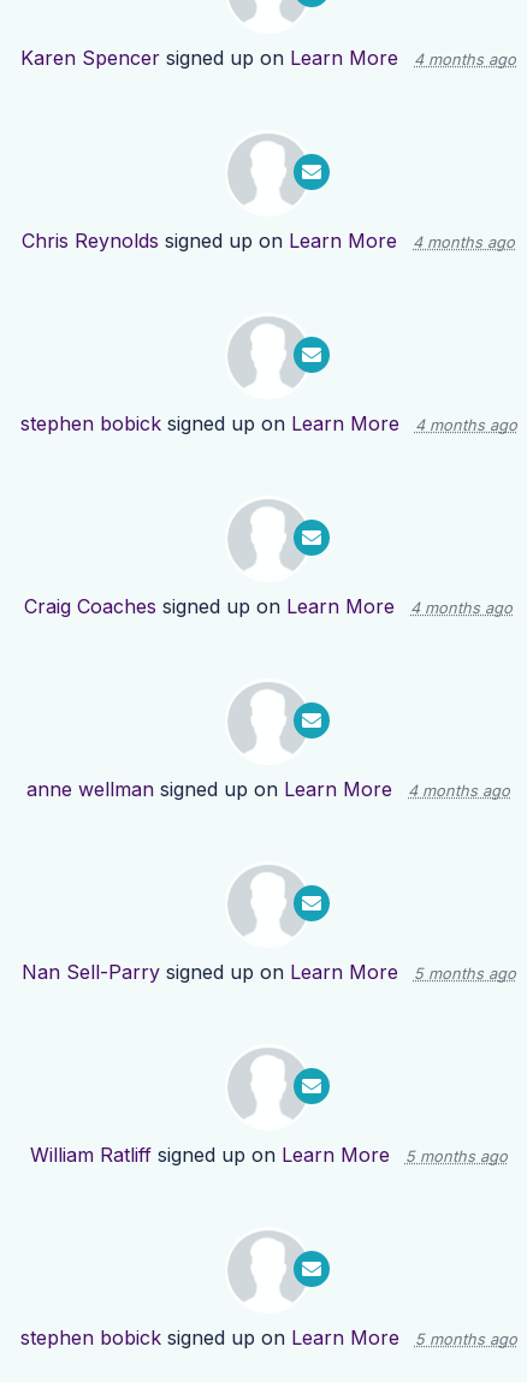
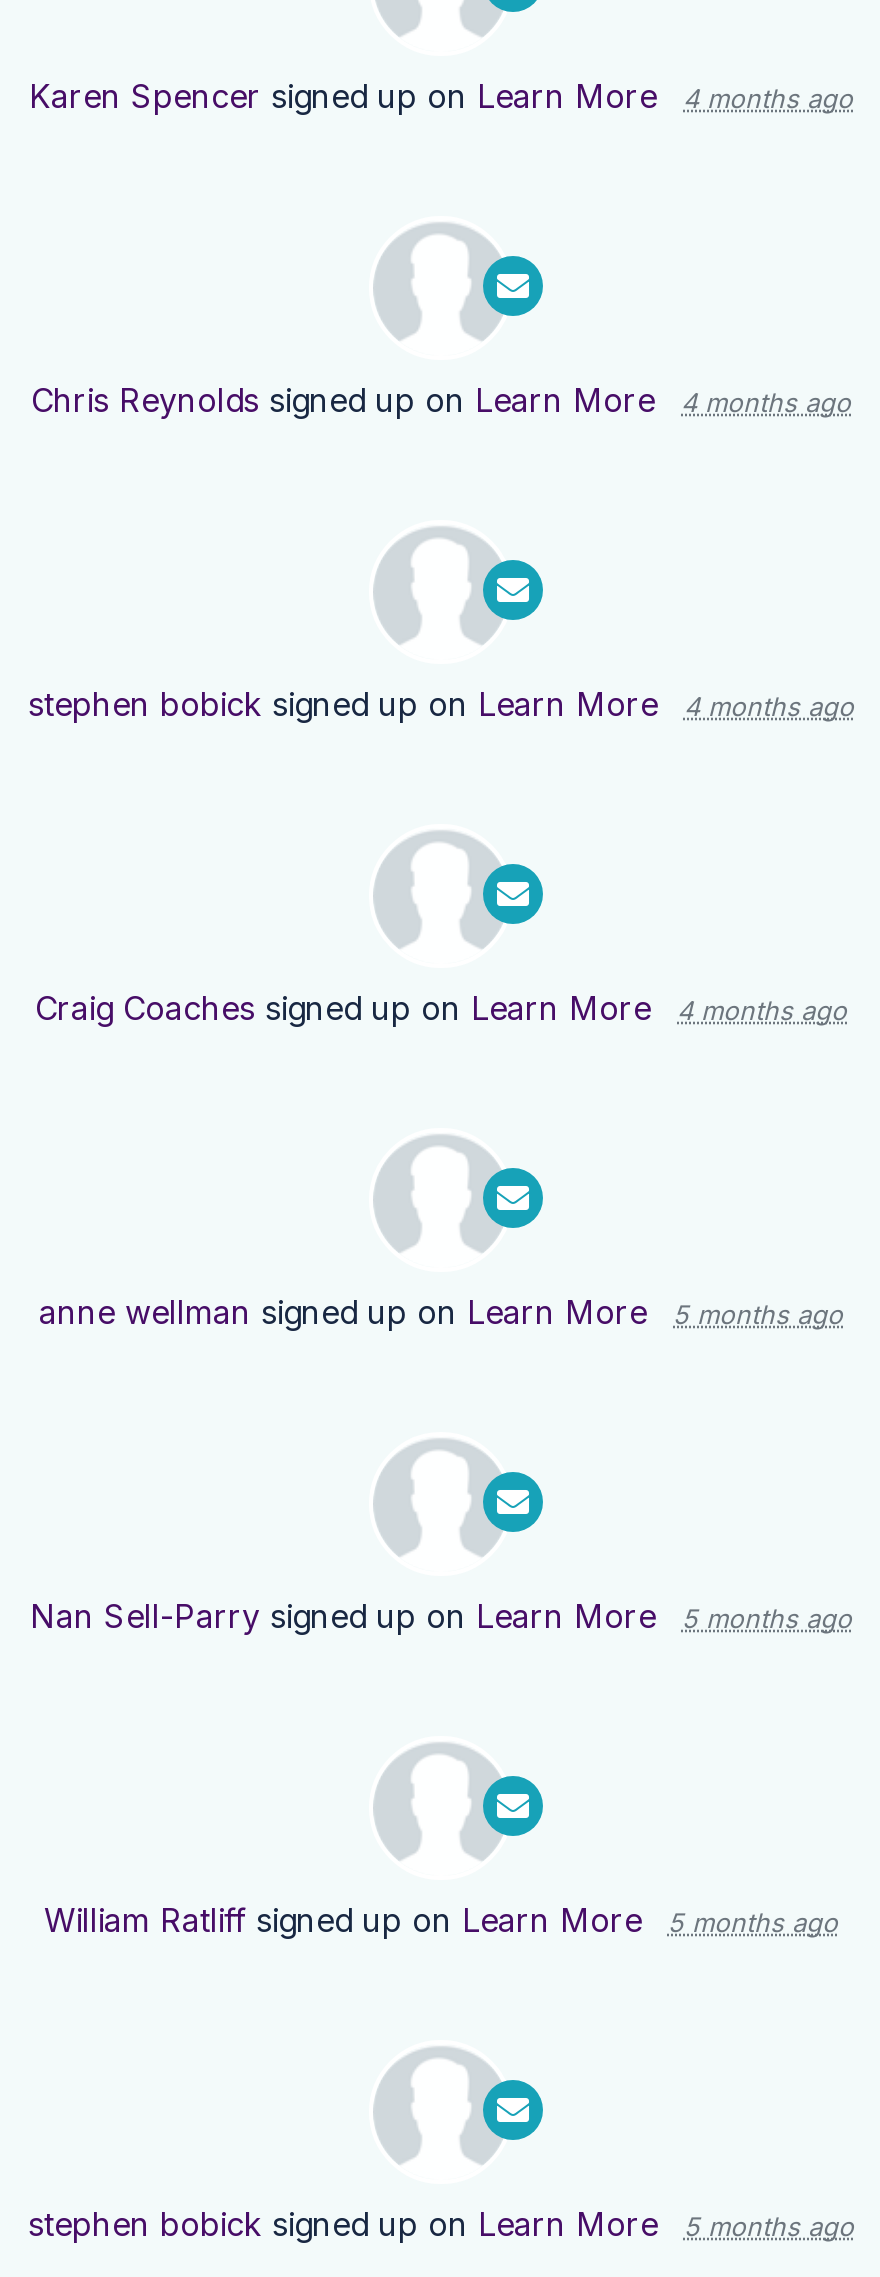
- anne wellman signed up on Learn More 4 months ago
+ anne wellman signed up on Learn More 5 months ago
